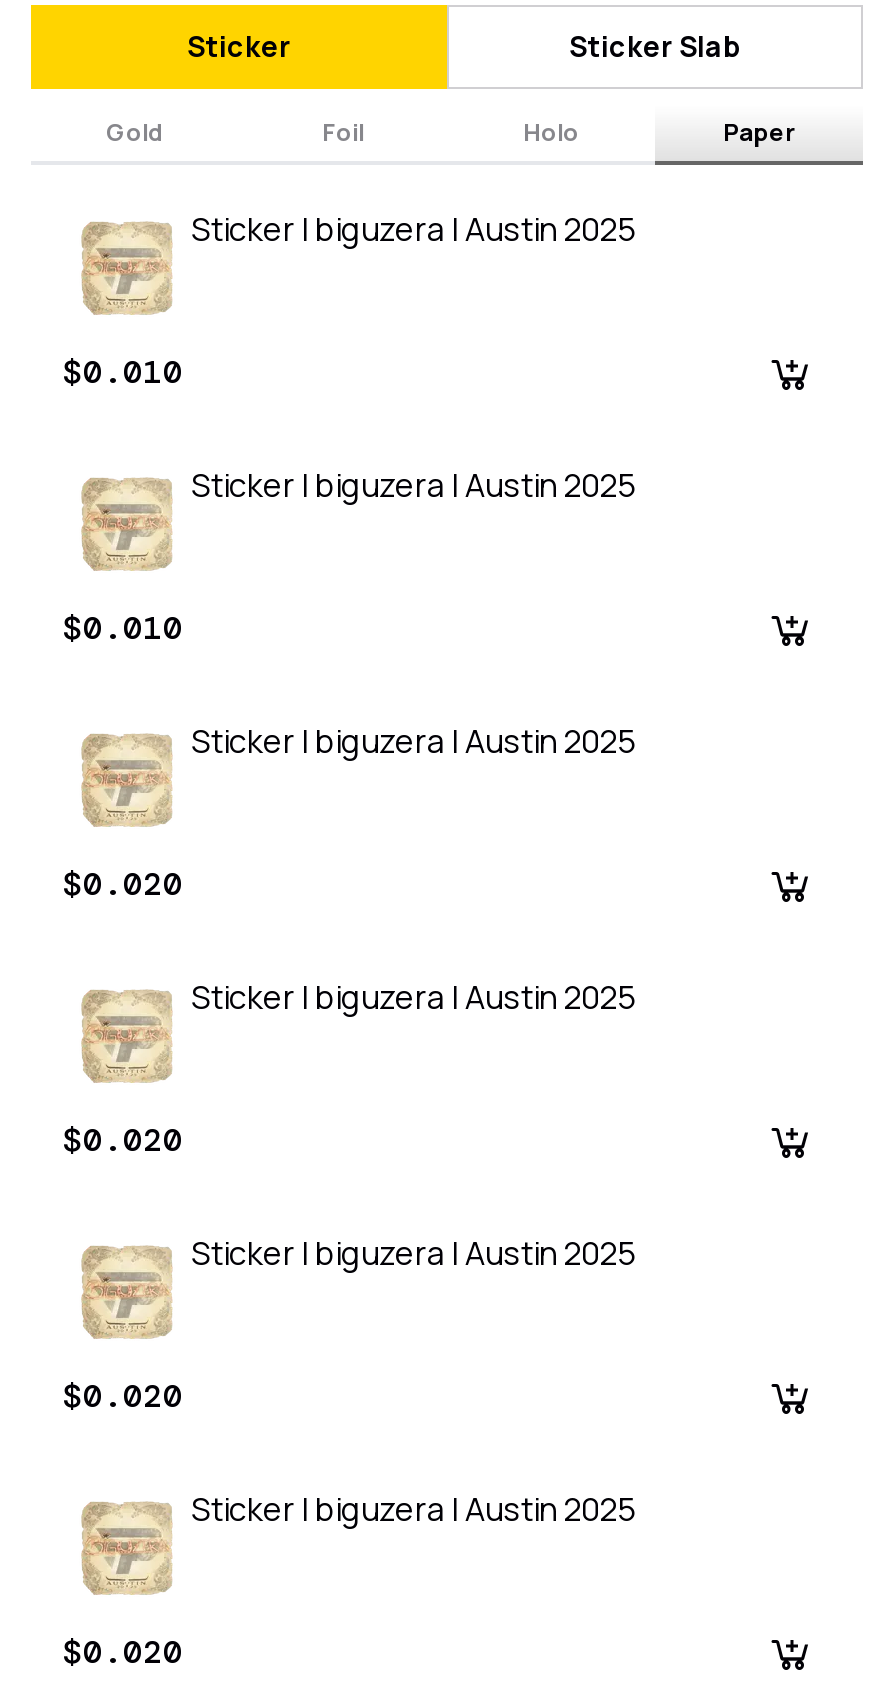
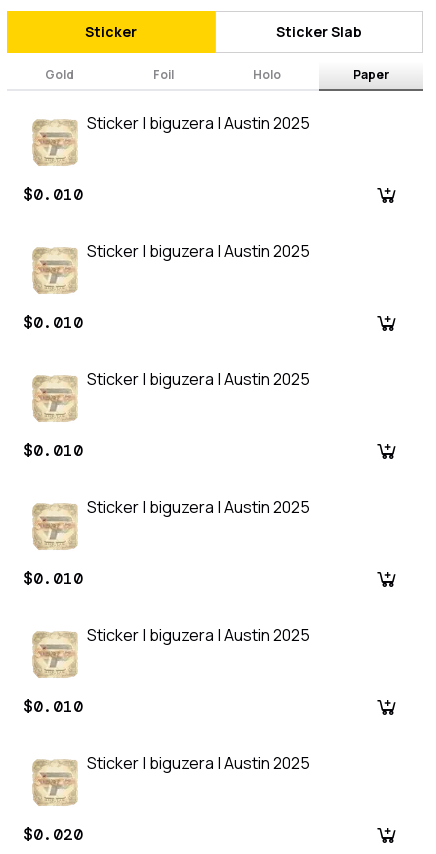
- $0.020
+ $0.010

- $0.020
+ $0.010

- $0.020
+ $0.010
